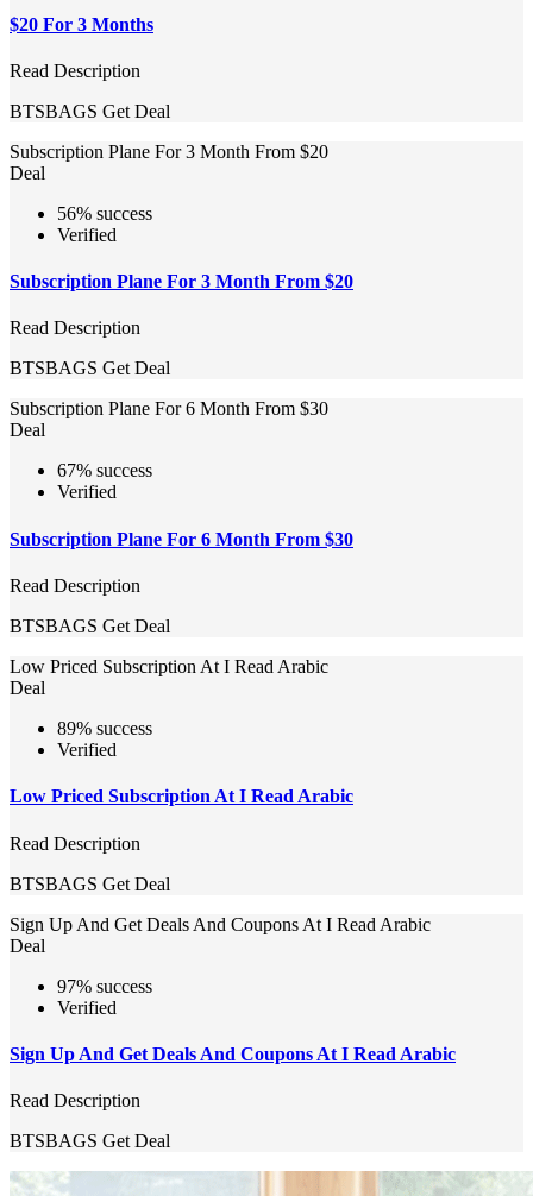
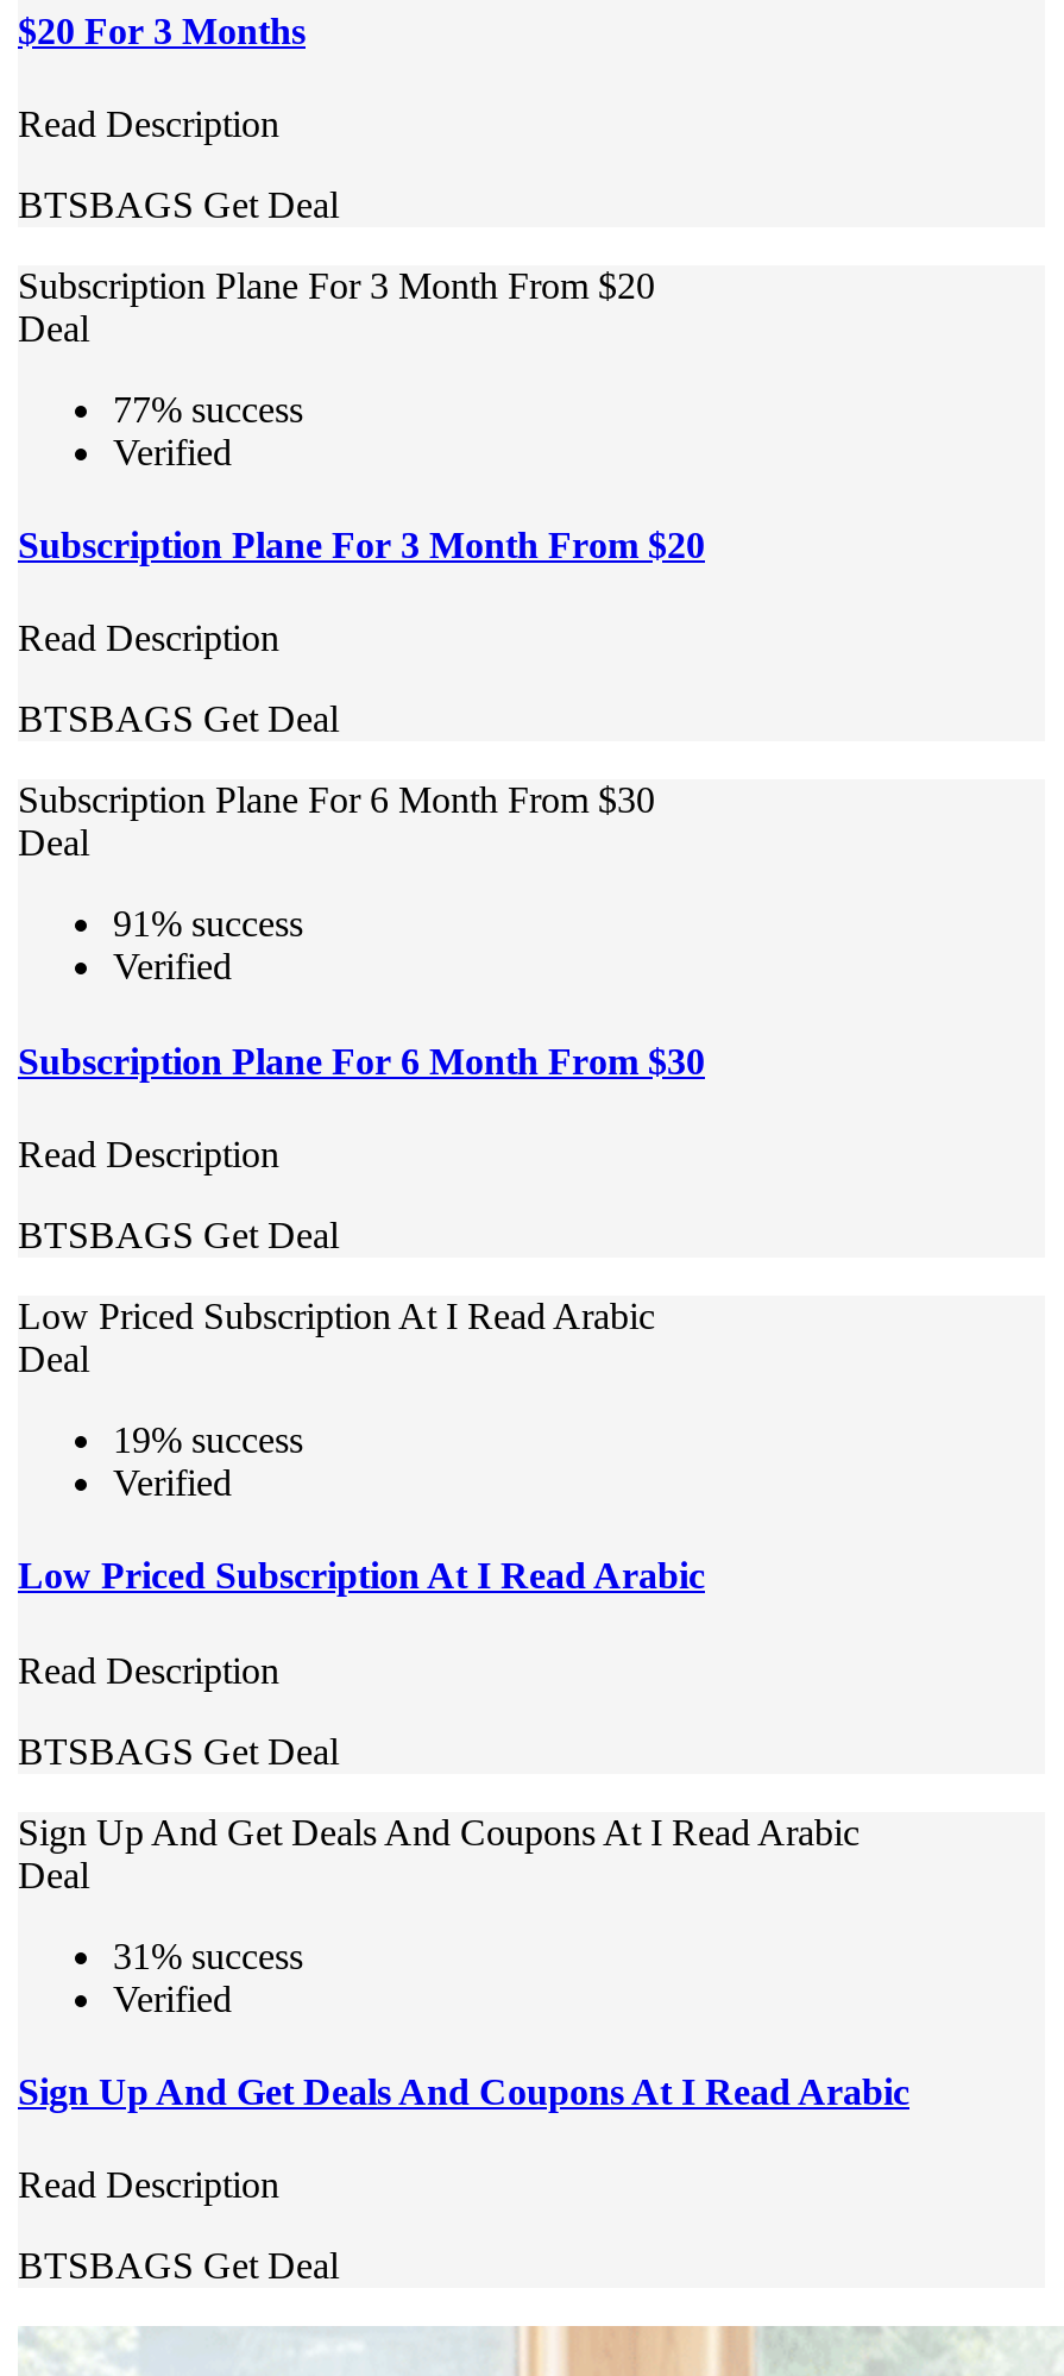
- 56% success
+ 77% success

- 67% success
+ 91% success

- 89% success
+ 19% success

- 97% success
+ 31% success
